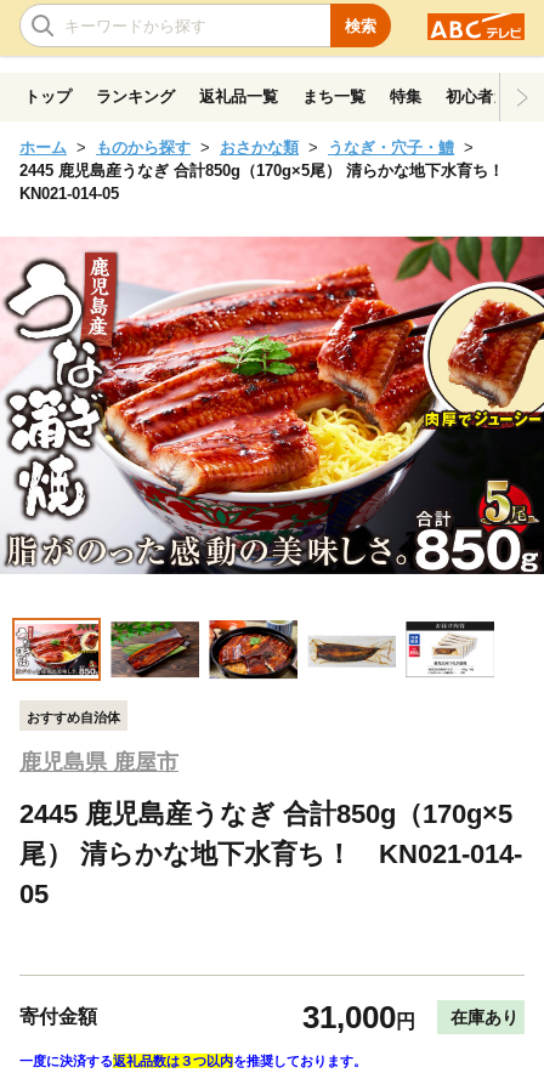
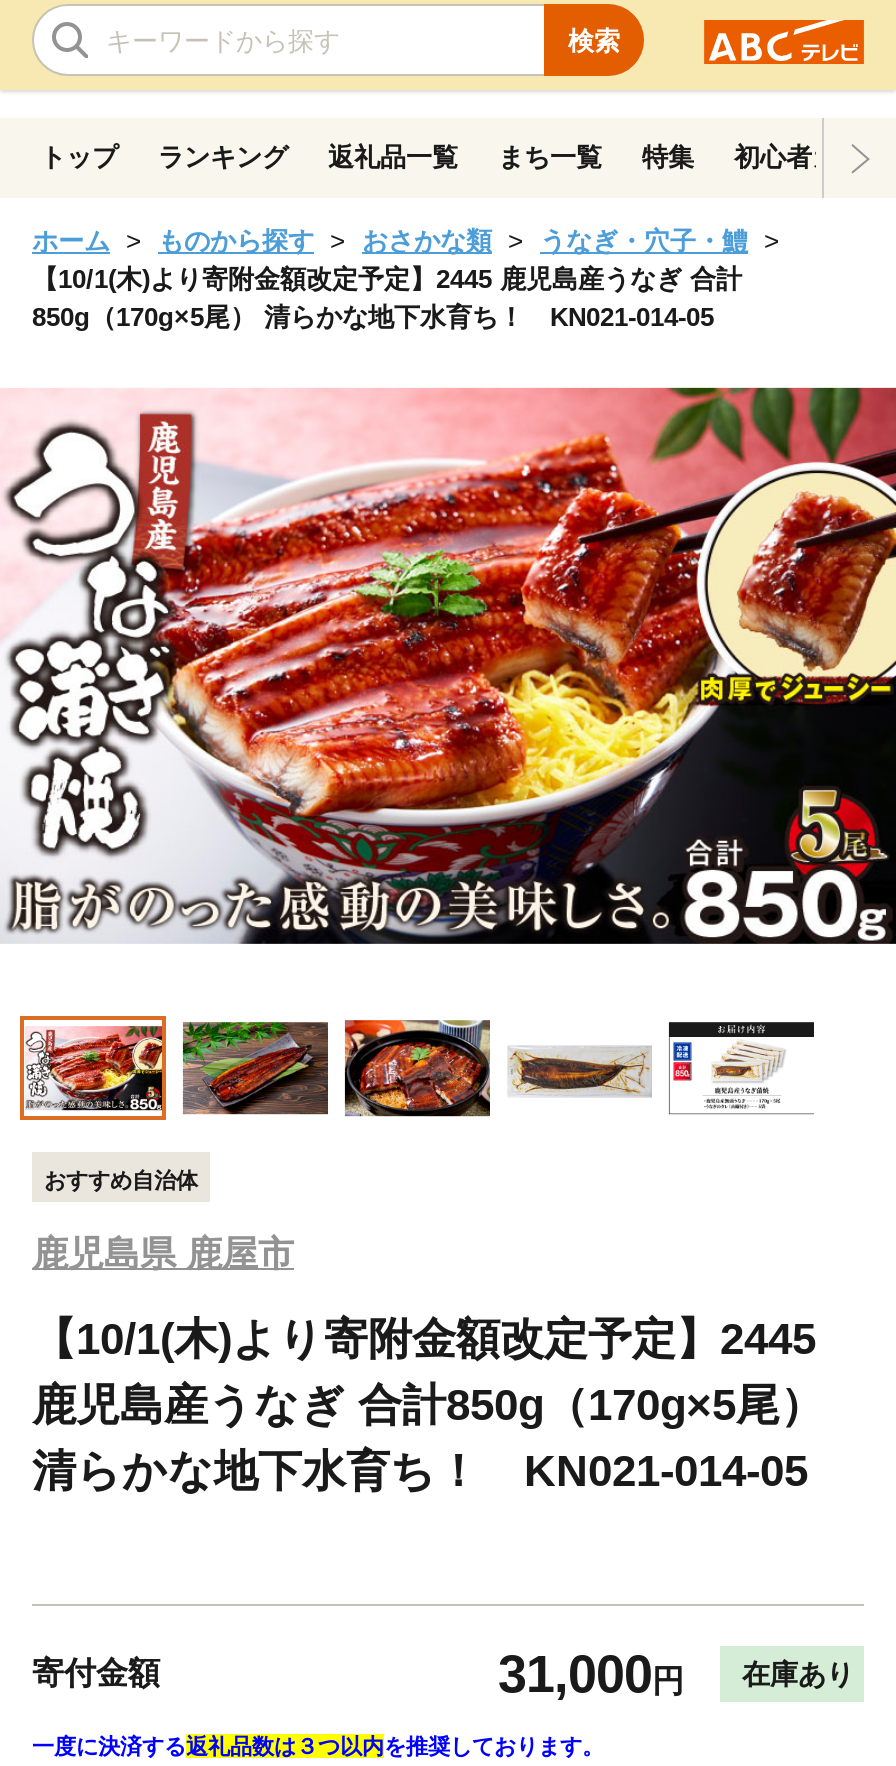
- 2445 鹿児島産うなぎ 合計850g（170g×5尾） 清らかな地下水育ち！
- KN021-014-05
+ 【10/1(木)より寄附金額改定予定】2445 鹿児島産うなぎ 合計
+ 850g（170g×5尾） 清らかな地下水育ち！ KN021-014-05

- 2445 鹿児島産うなぎ 合計850g（170g×5
- 尾） 清らかな地下水育ち！ KN021-014-
- 05
+ 【10/1(木)より寄附金額改定予定】2445
+ 鹿児島産うなぎ 合計850g（170g×5尾）
+ 清らかな地下水育ち！ KN021-014-05
